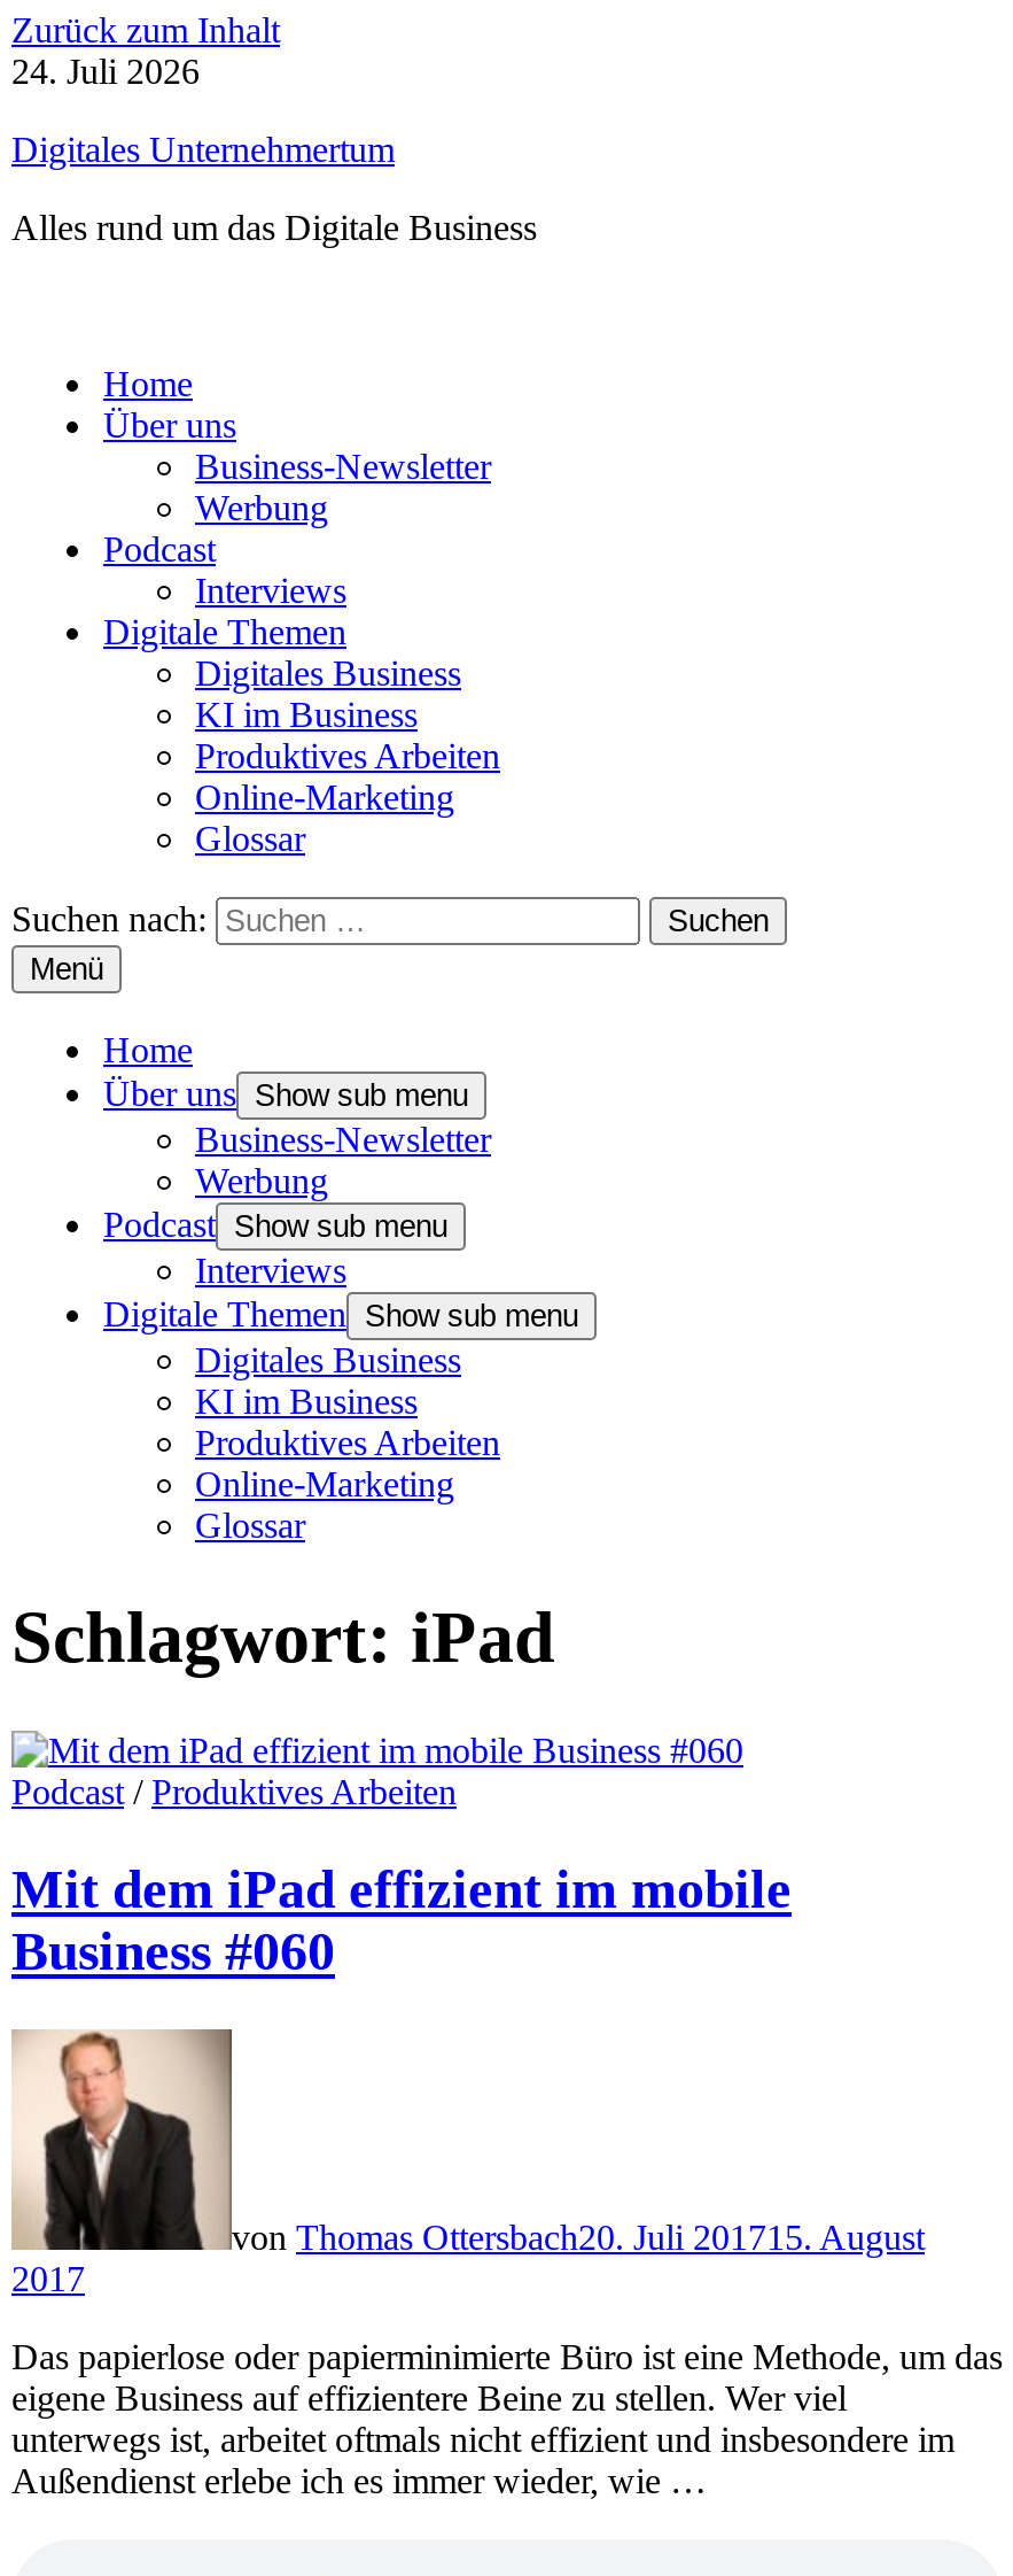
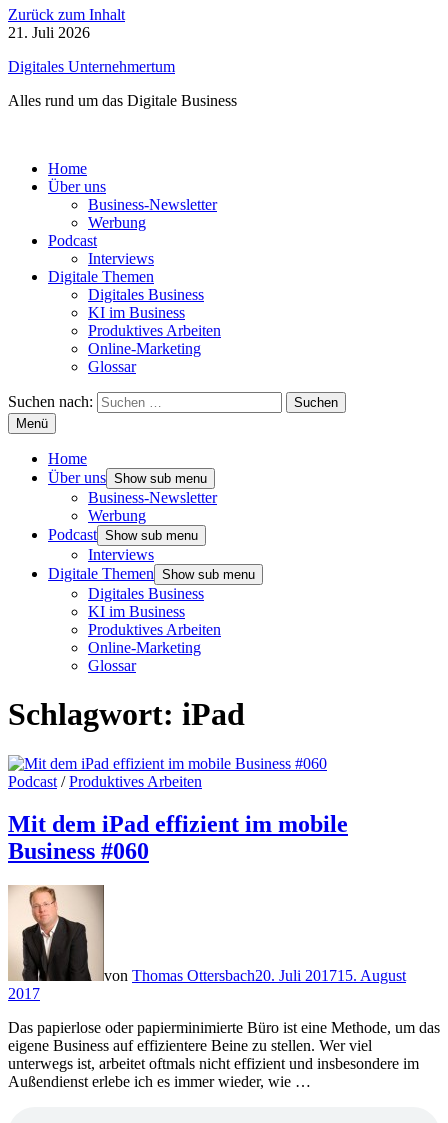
- 24. Juli 2026
+ 21. Juli 2026
